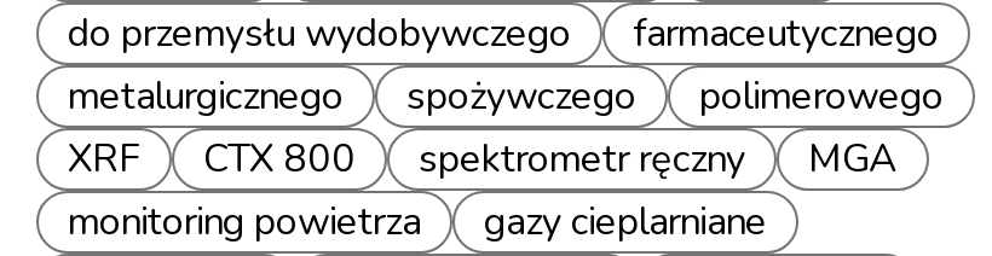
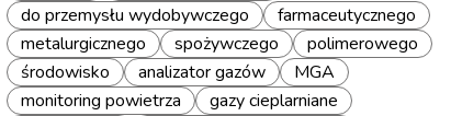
- XRF
- CTX 800
- spektrometr ręczny
+ środowisko
+ analizator gazów
